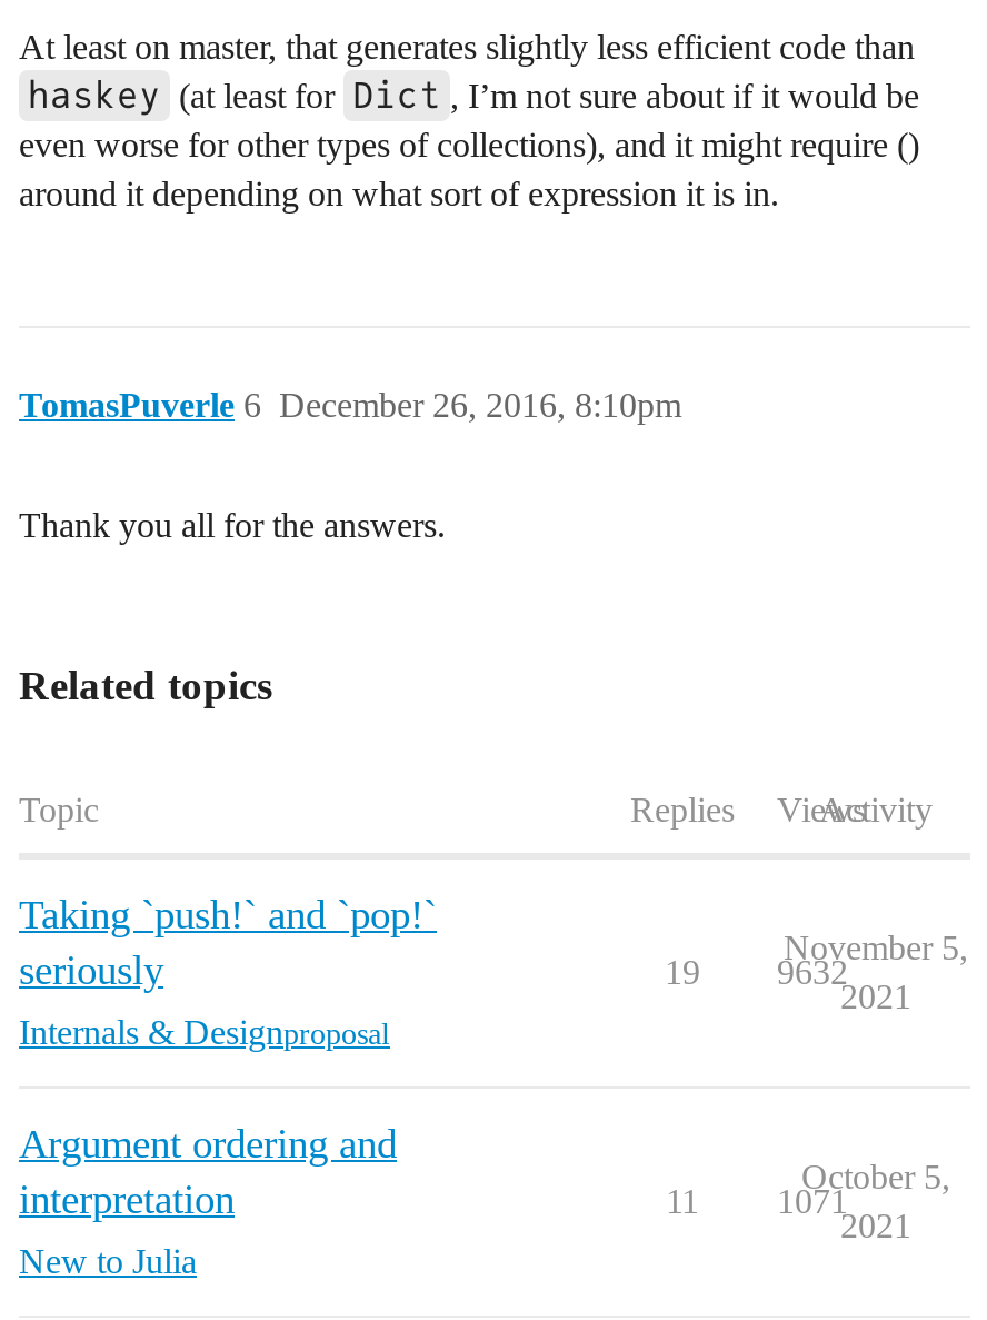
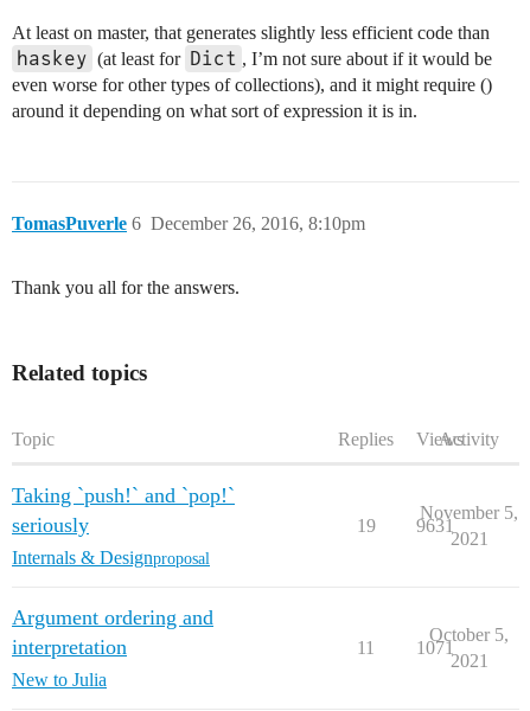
- 9632
+ 9631
